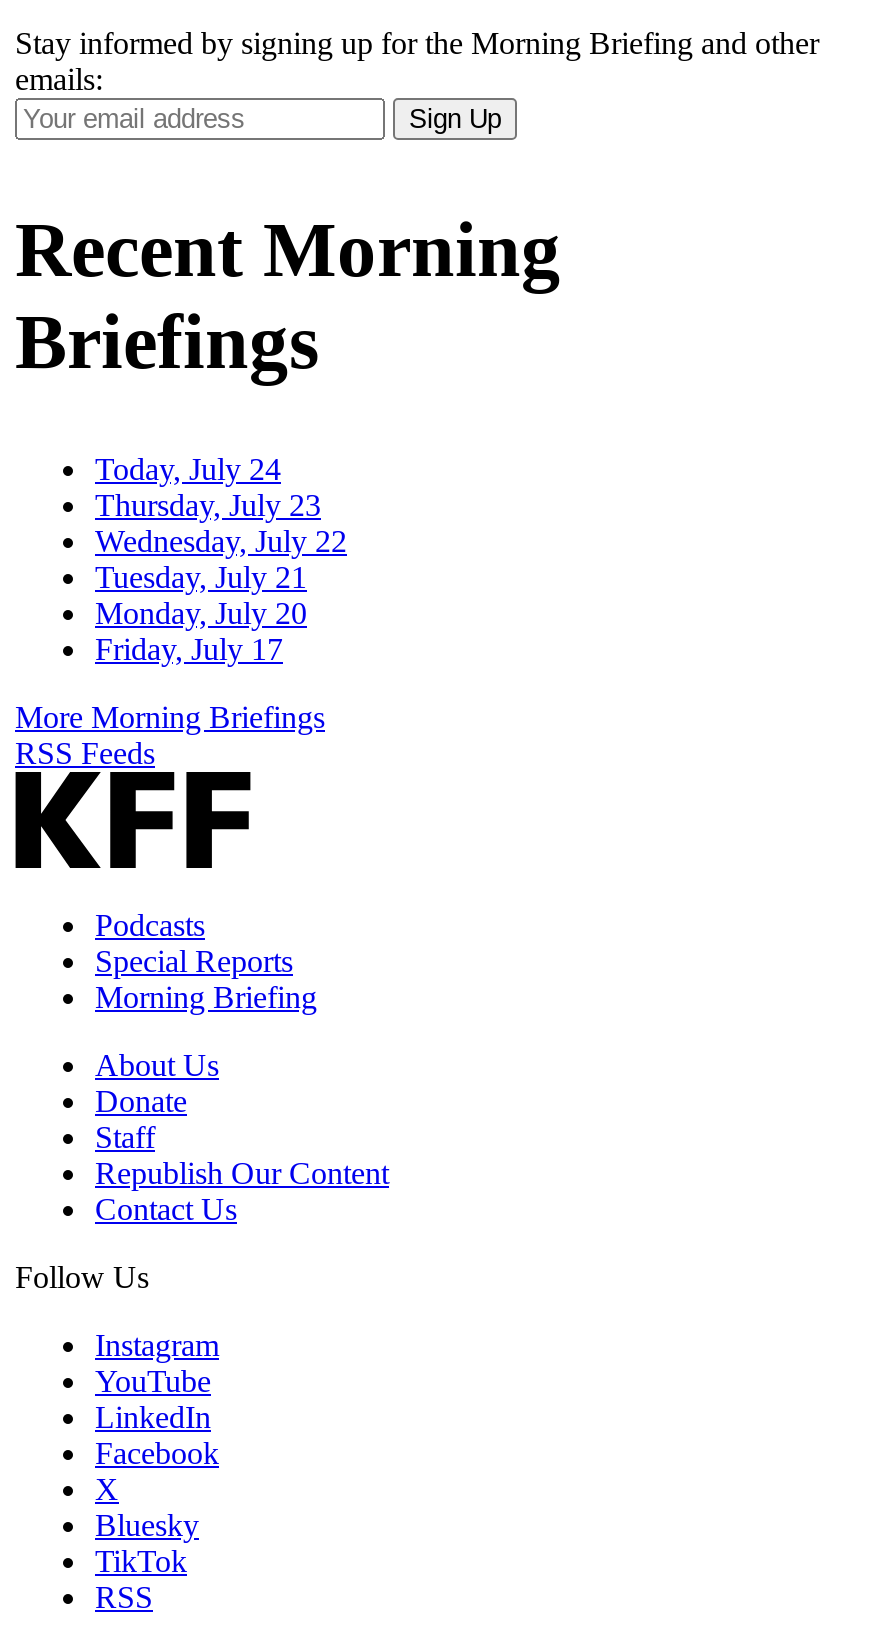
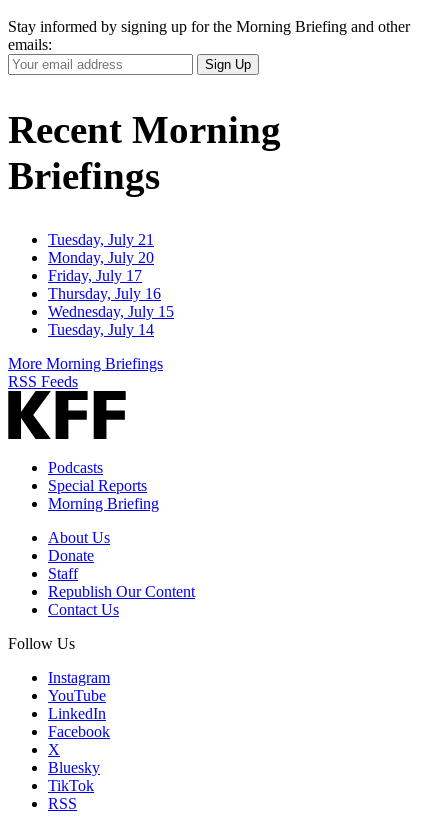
- Today, July 24
- Thursday, July 23
- Wednesday, July 22

moved up: Tuesday, July 21 | Monday, July 20 | Friday, July 17

+ Thursday, July 16
+ Wednesday, July 15
+ Tuesday, July 14
